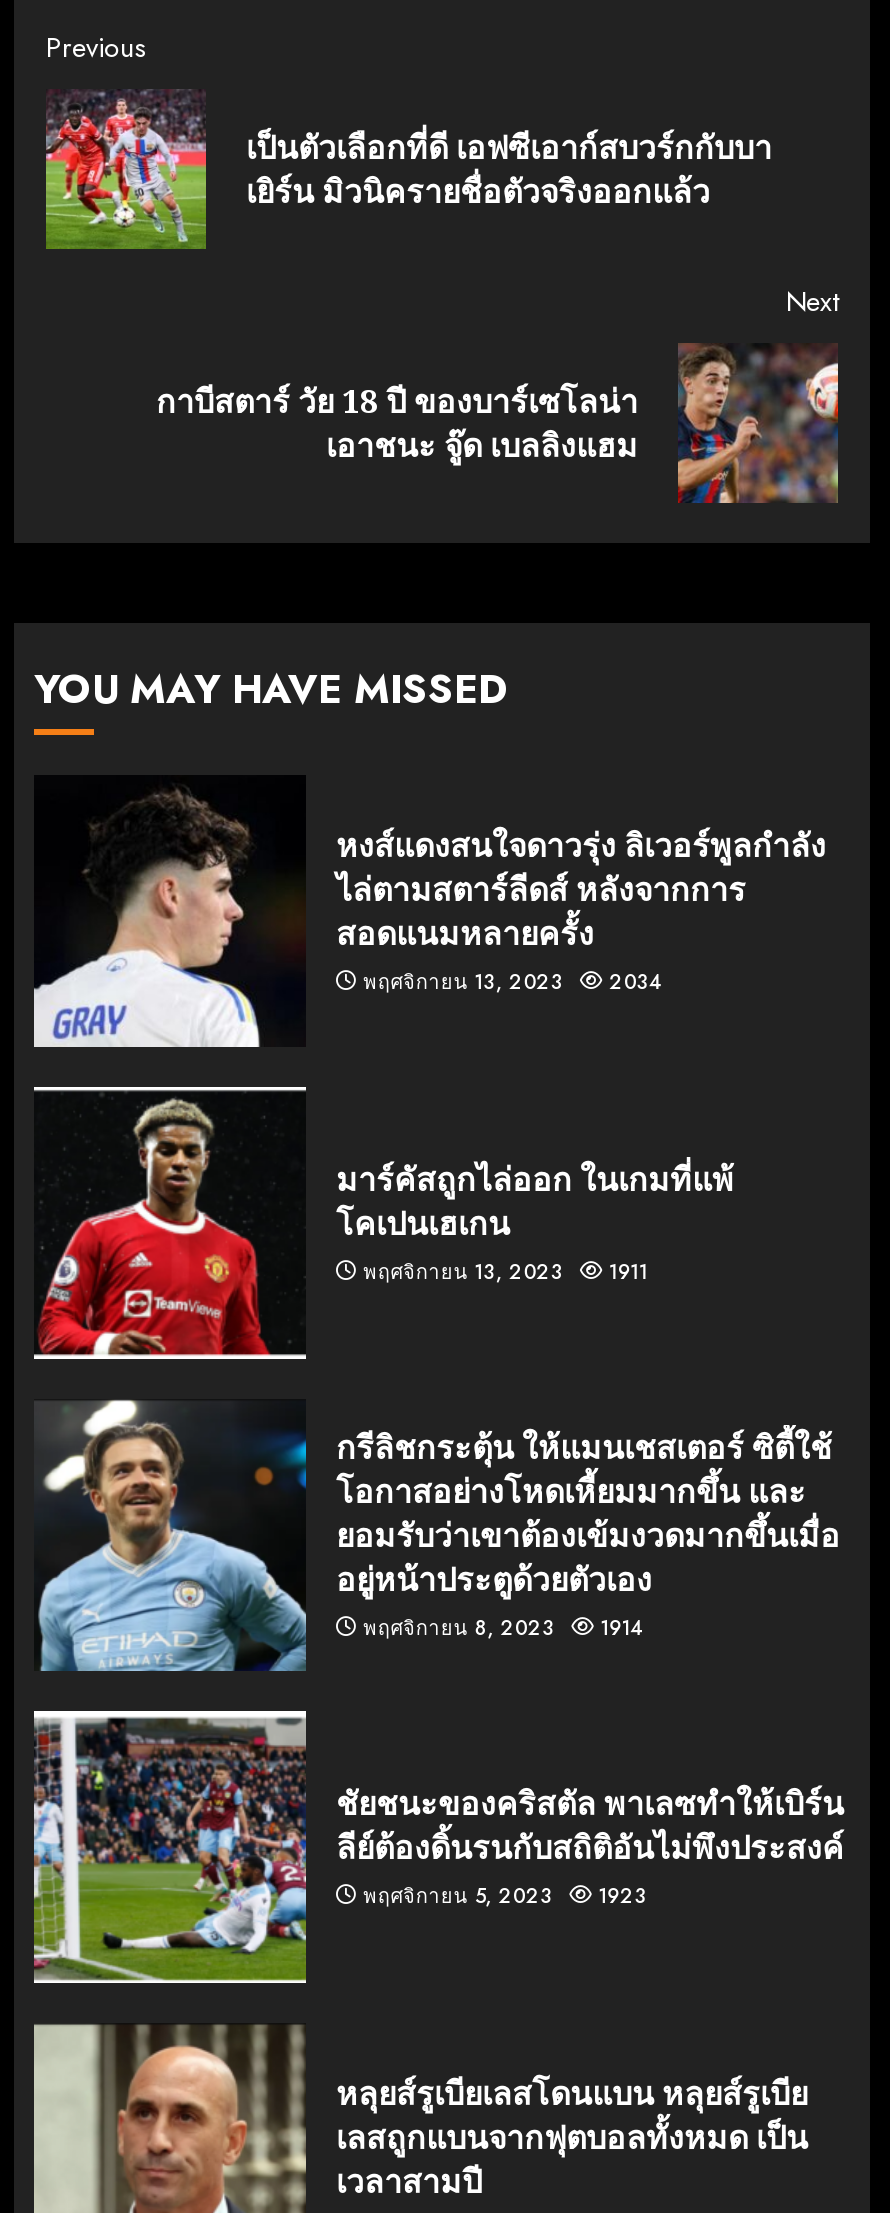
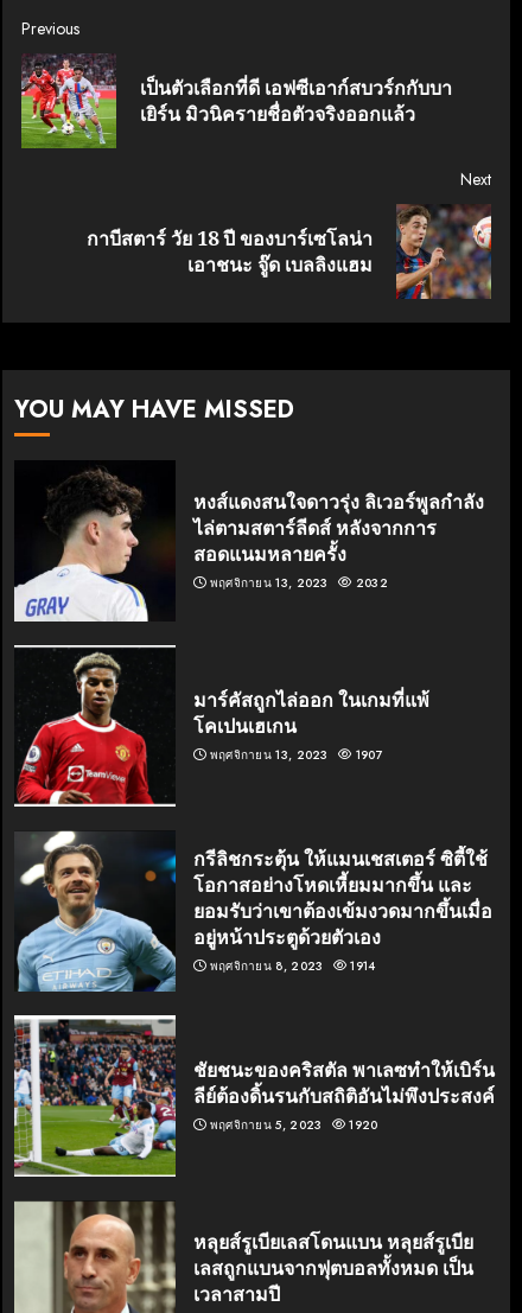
- พฤศจิกายน 13, 2023 2034
+ พฤศจิกายน 13, 2023 2032

- พฤศจิกายน 13, 2023 1911
+ พฤศจิกายน 13, 2023 1907

- พฤศจิกายน 5, 2023 1923
+ พฤศจิกายน 5, 2023 1920
